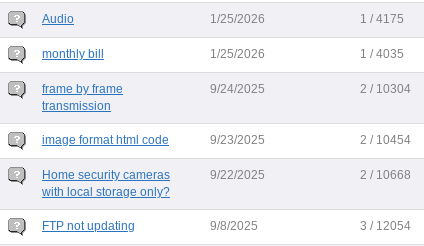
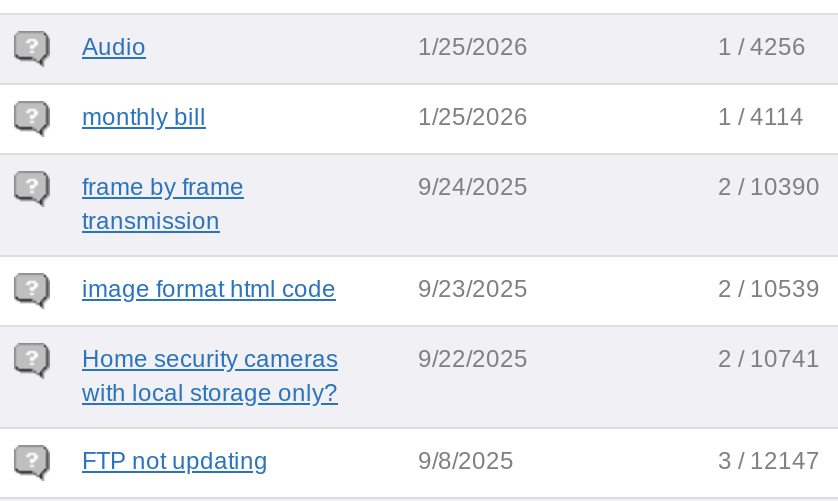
- 1 / 4175
+ 1 / 4256

- 1 / 4035
+ 1 / 4114

- 2 / 10304
+ 2 / 10390

- 2 / 10454
+ 2 / 10539

- 2 / 10668
+ 2 / 10741

- 3 / 12054
+ 3 / 12147
